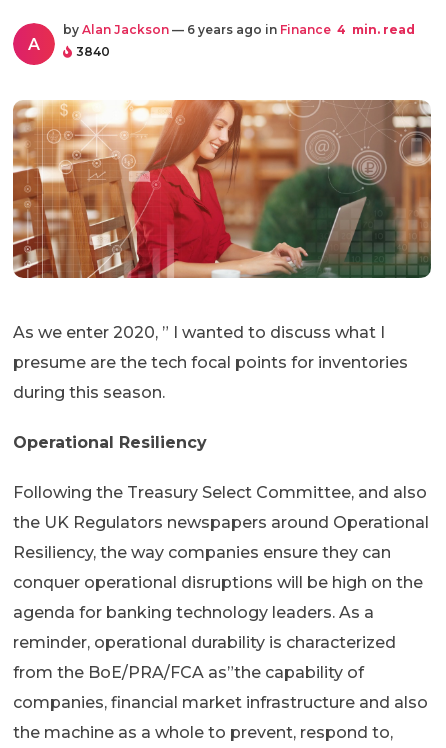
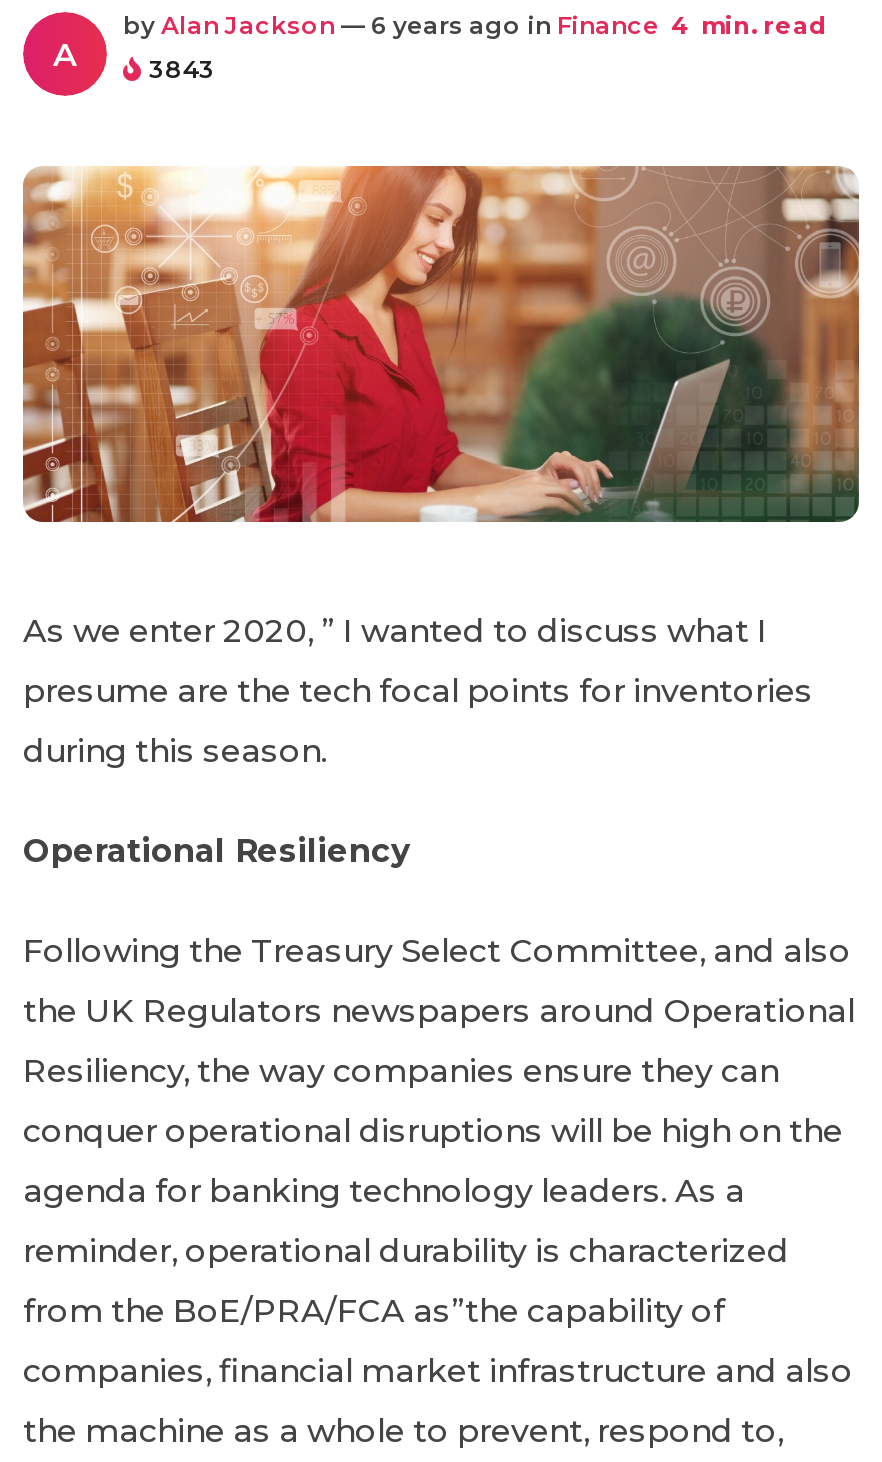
- 3840
+ 3843
